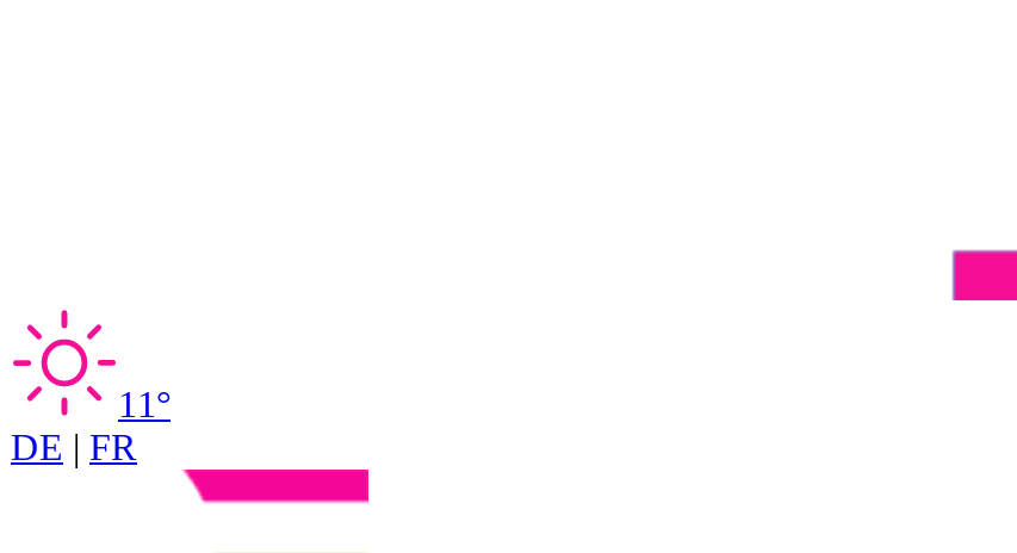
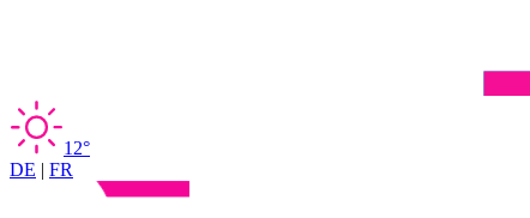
- 11°
+ 12°
